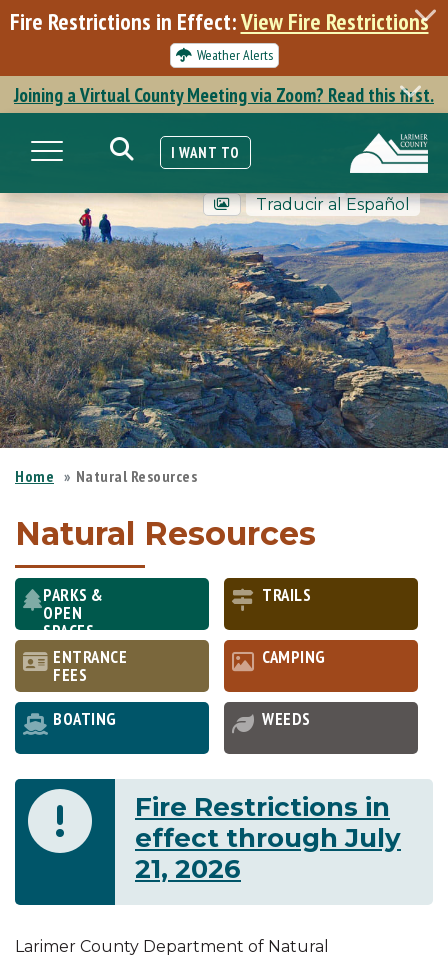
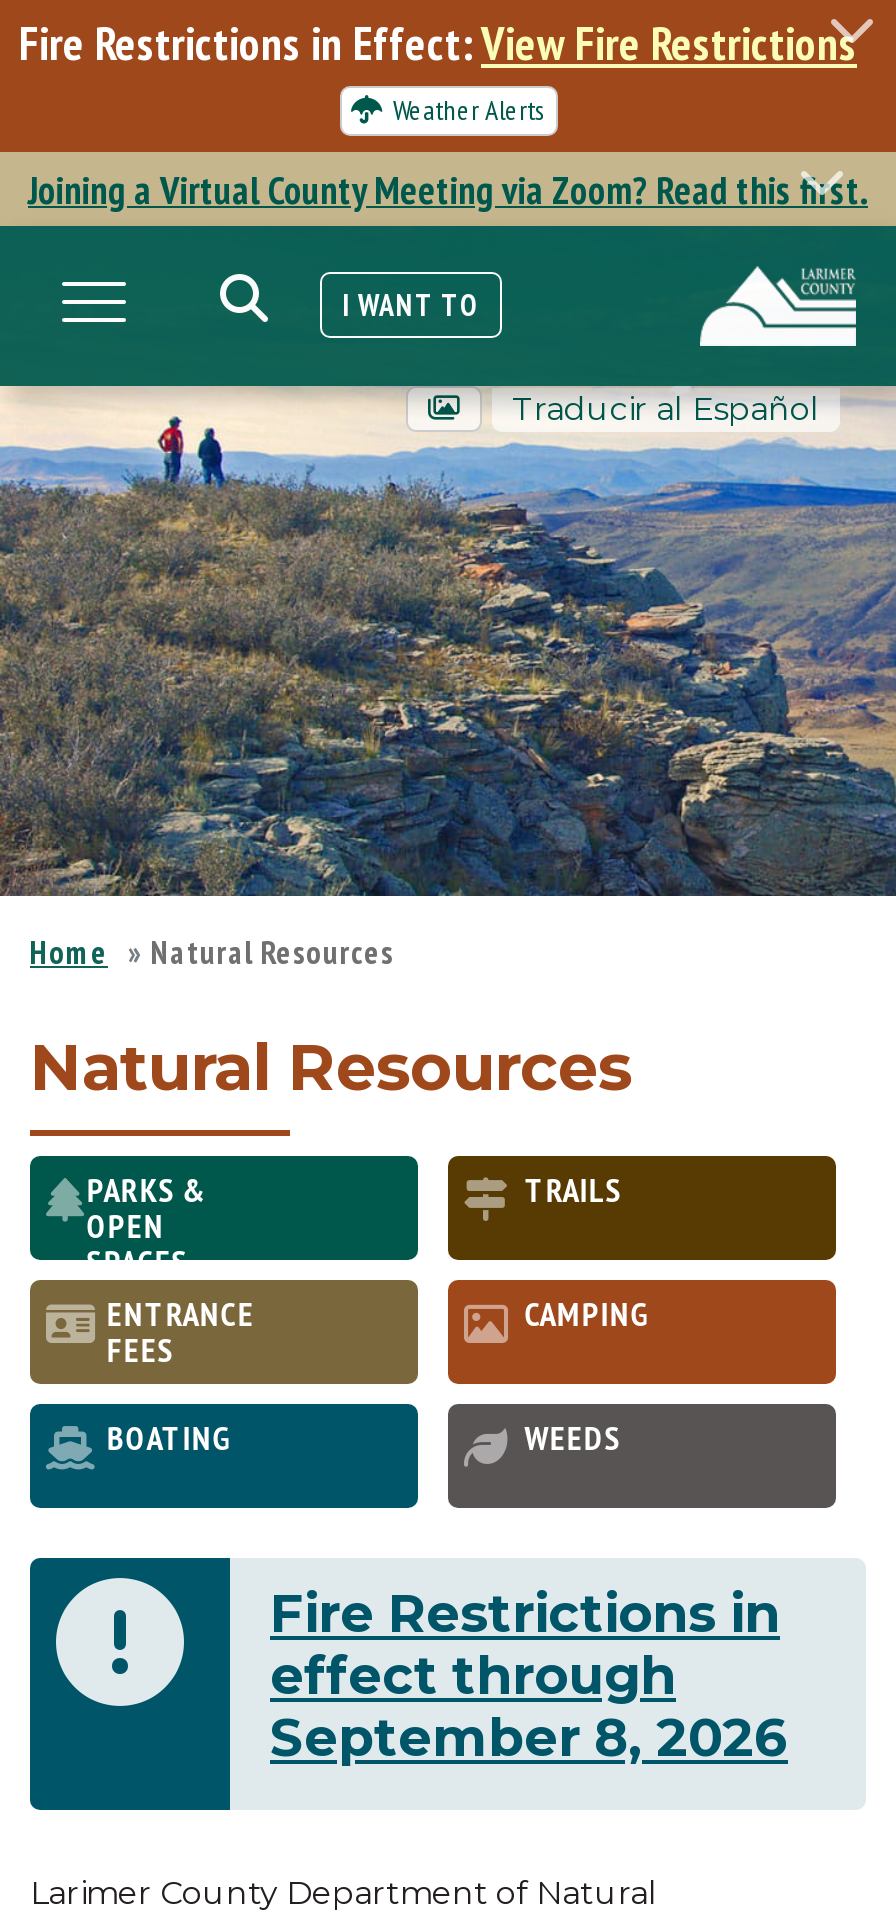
- effect through July
- 21, 2026
+ effect through
+ September 8, 2026
